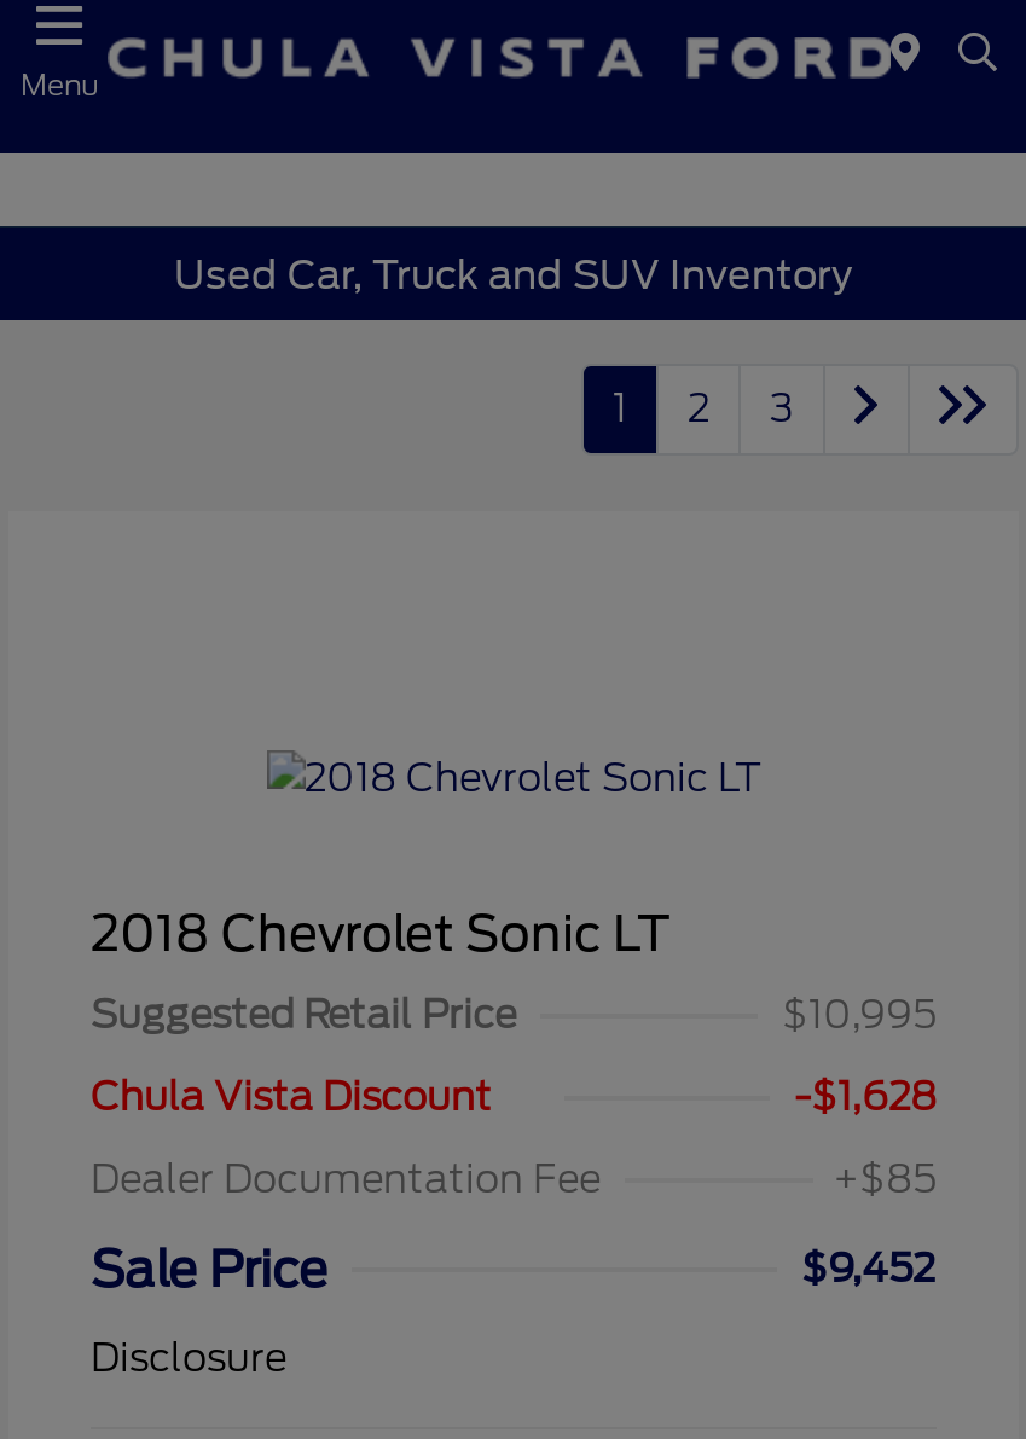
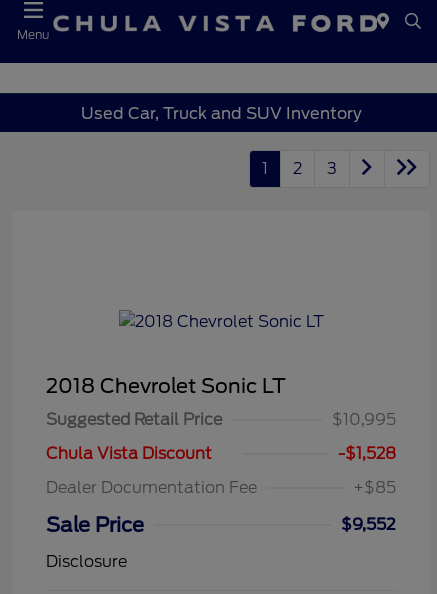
- -$1,628
+ -$1,528

- $9,452
+ $9,552
